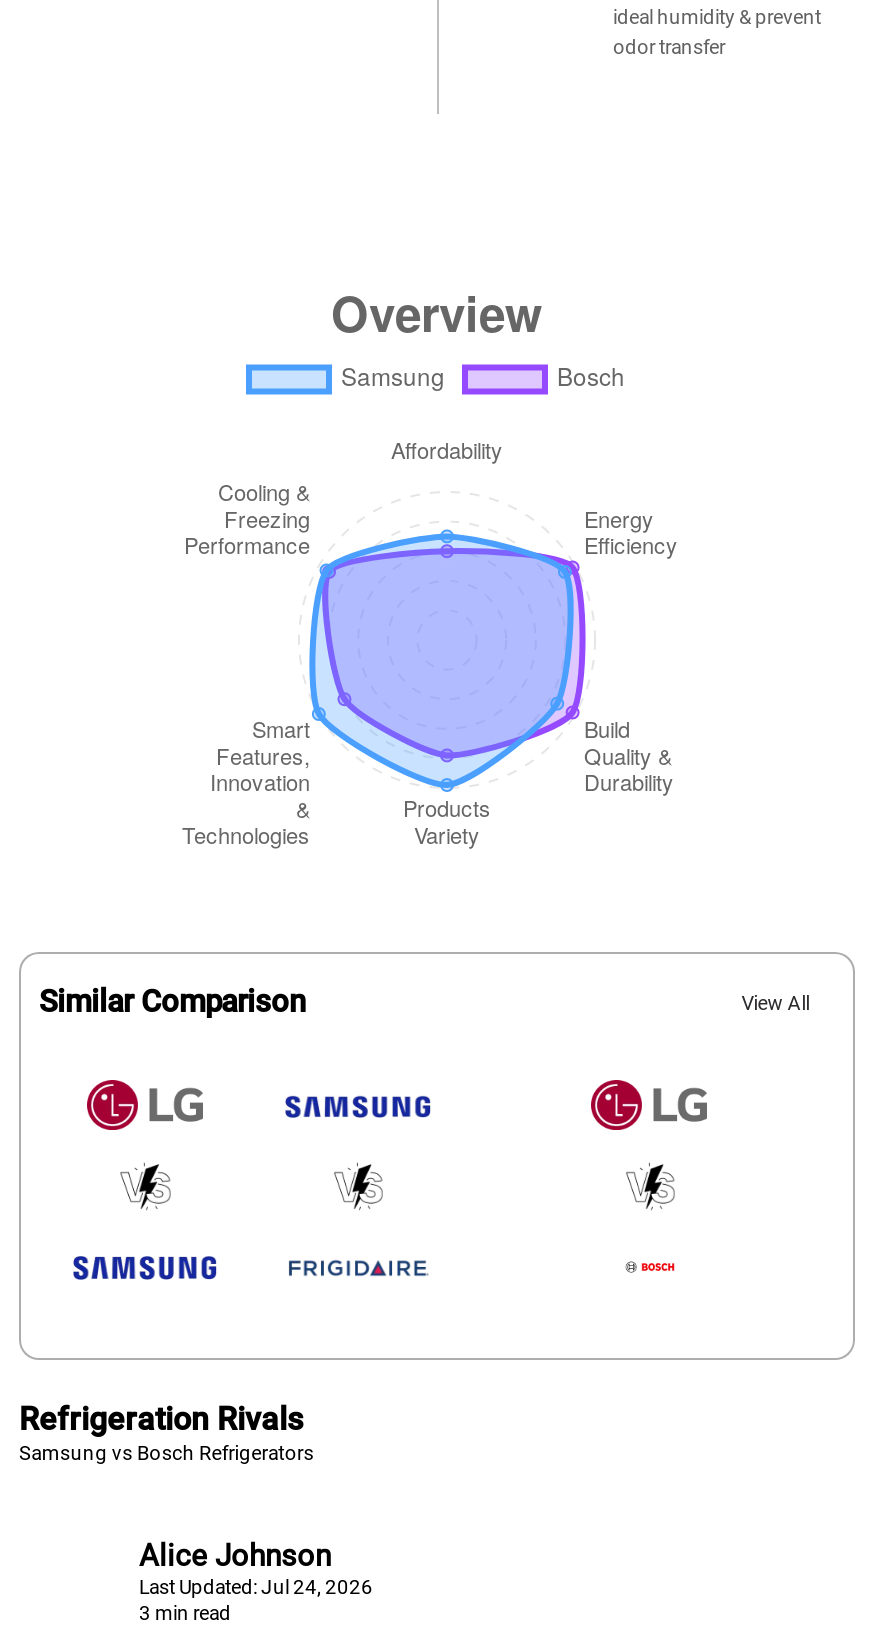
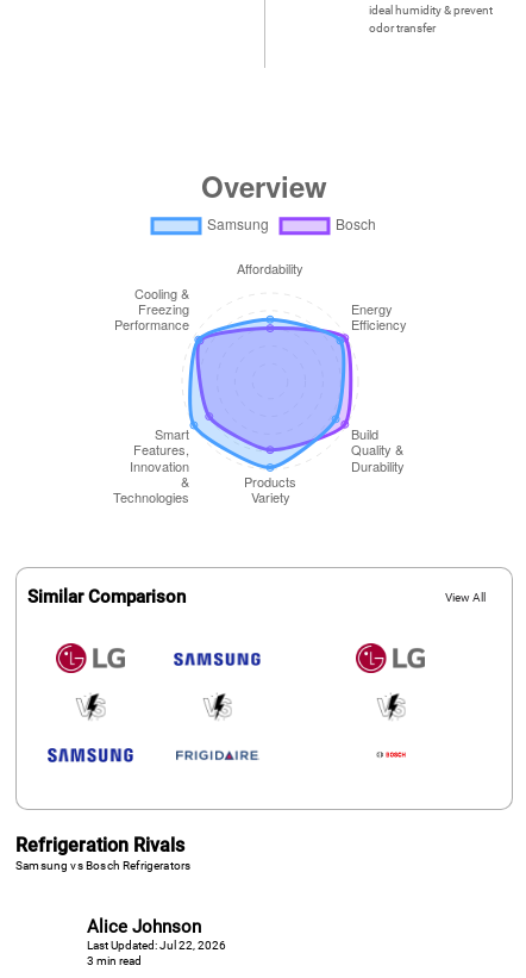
- Last Updated: Jul 24, 2026
+ Last Updated: Jul 22, 2026
